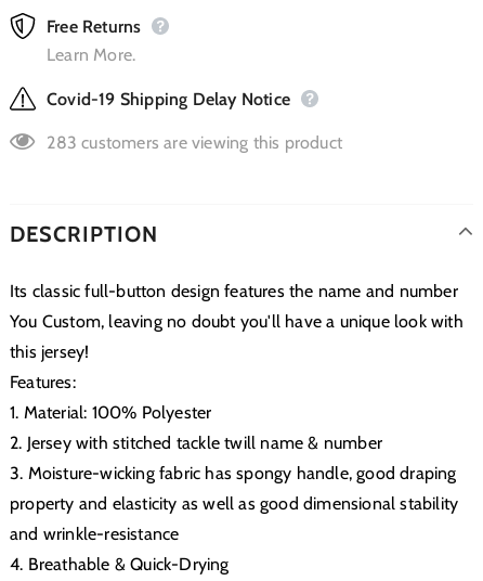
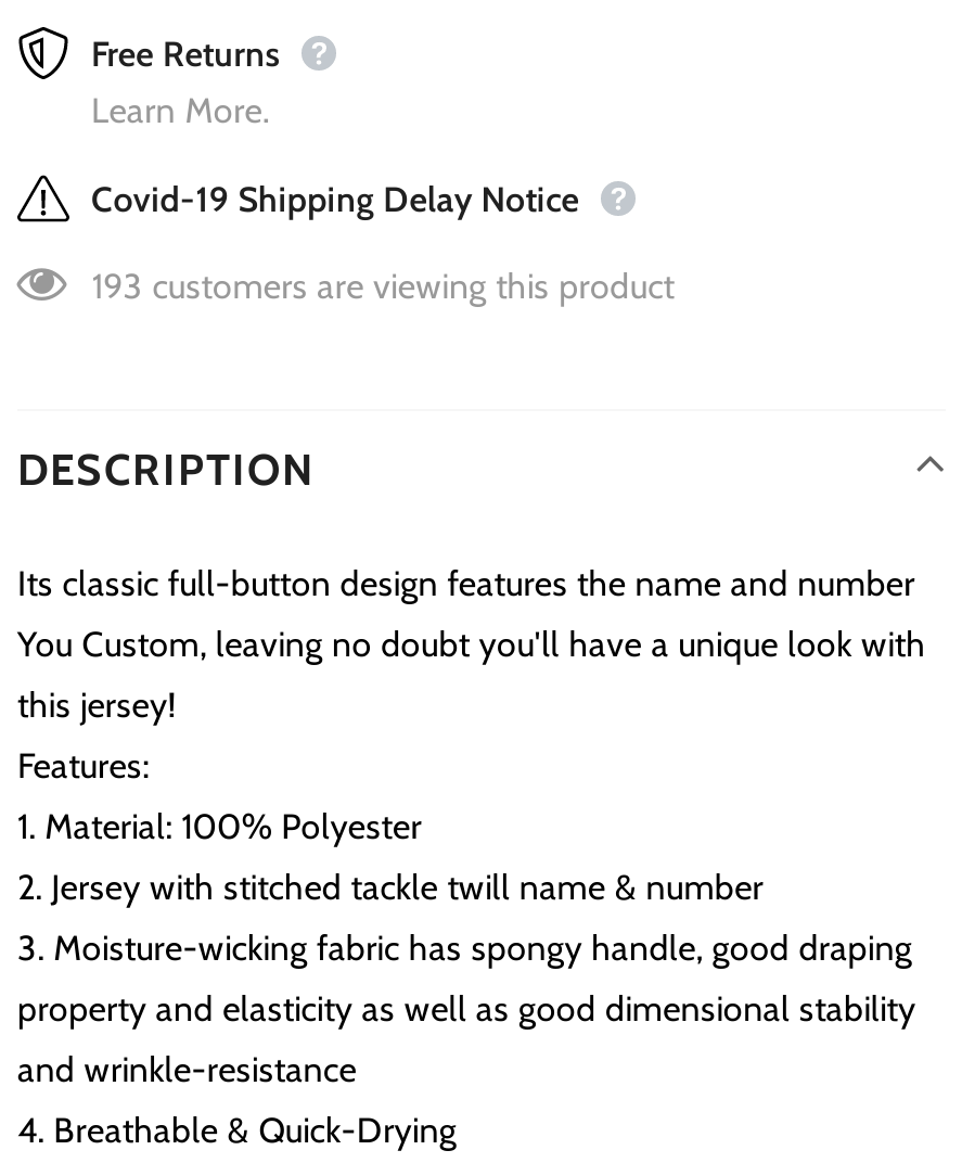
- 283 customers are viewing this product
+ 193 customers are viewing this product
